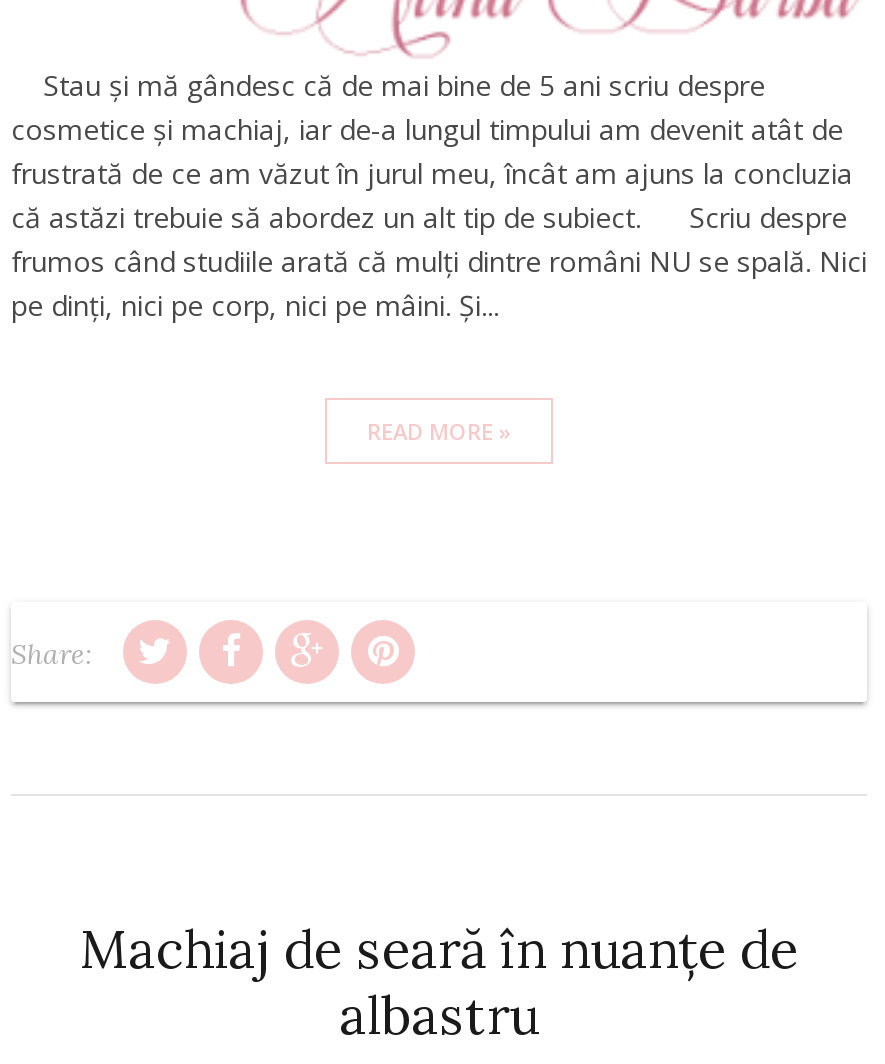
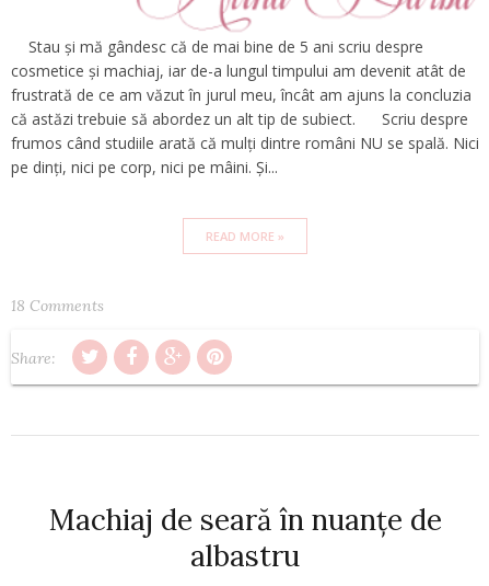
+ 18 Comments
